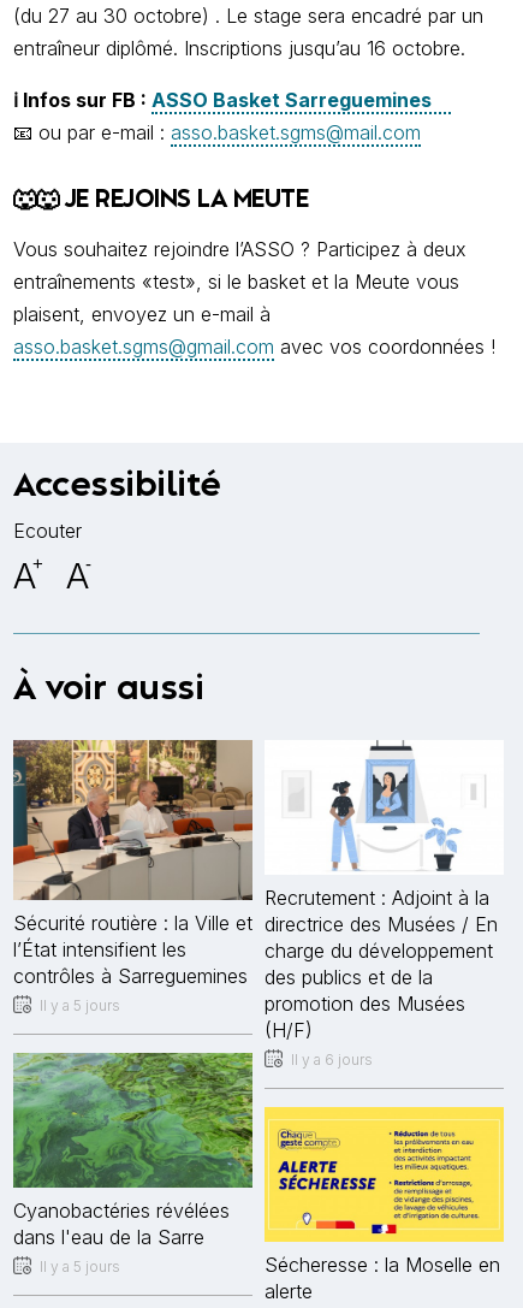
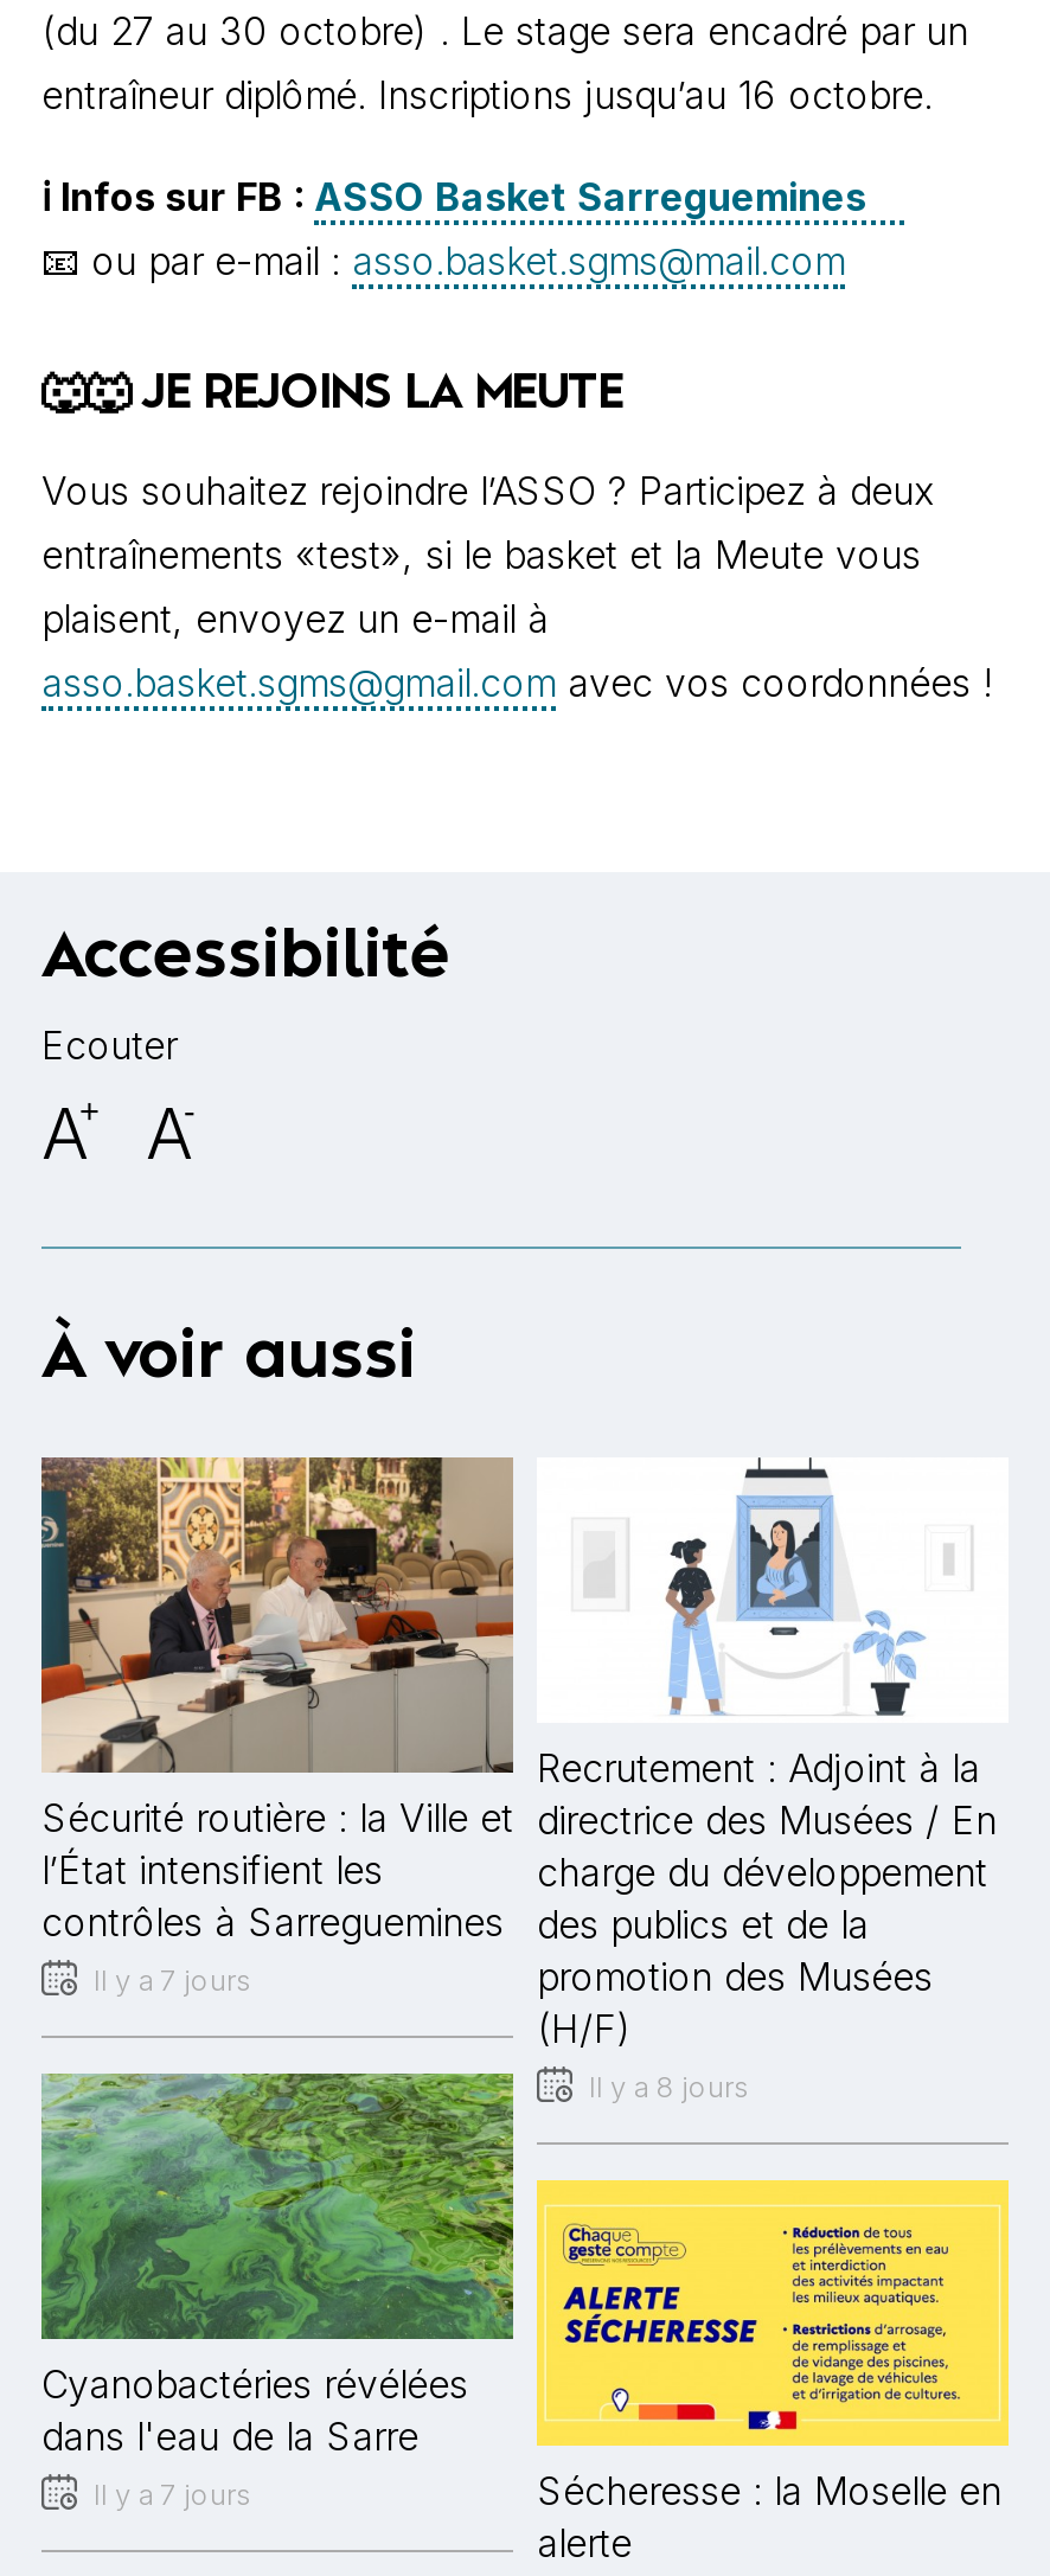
- Il y a 5 jours
+ Il y a 7 jours

- Il y a 6 jours
+ Il y a 8 jours

- Il y a 5 jours
+ Il y a 7 jours
